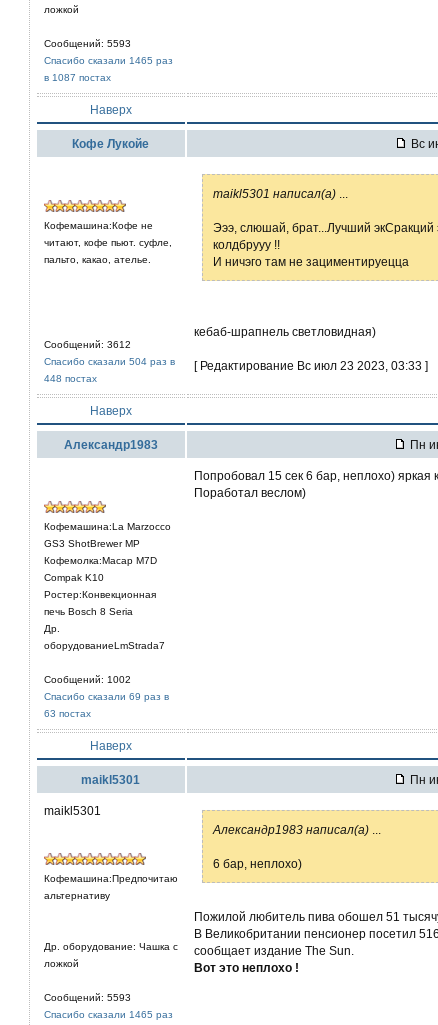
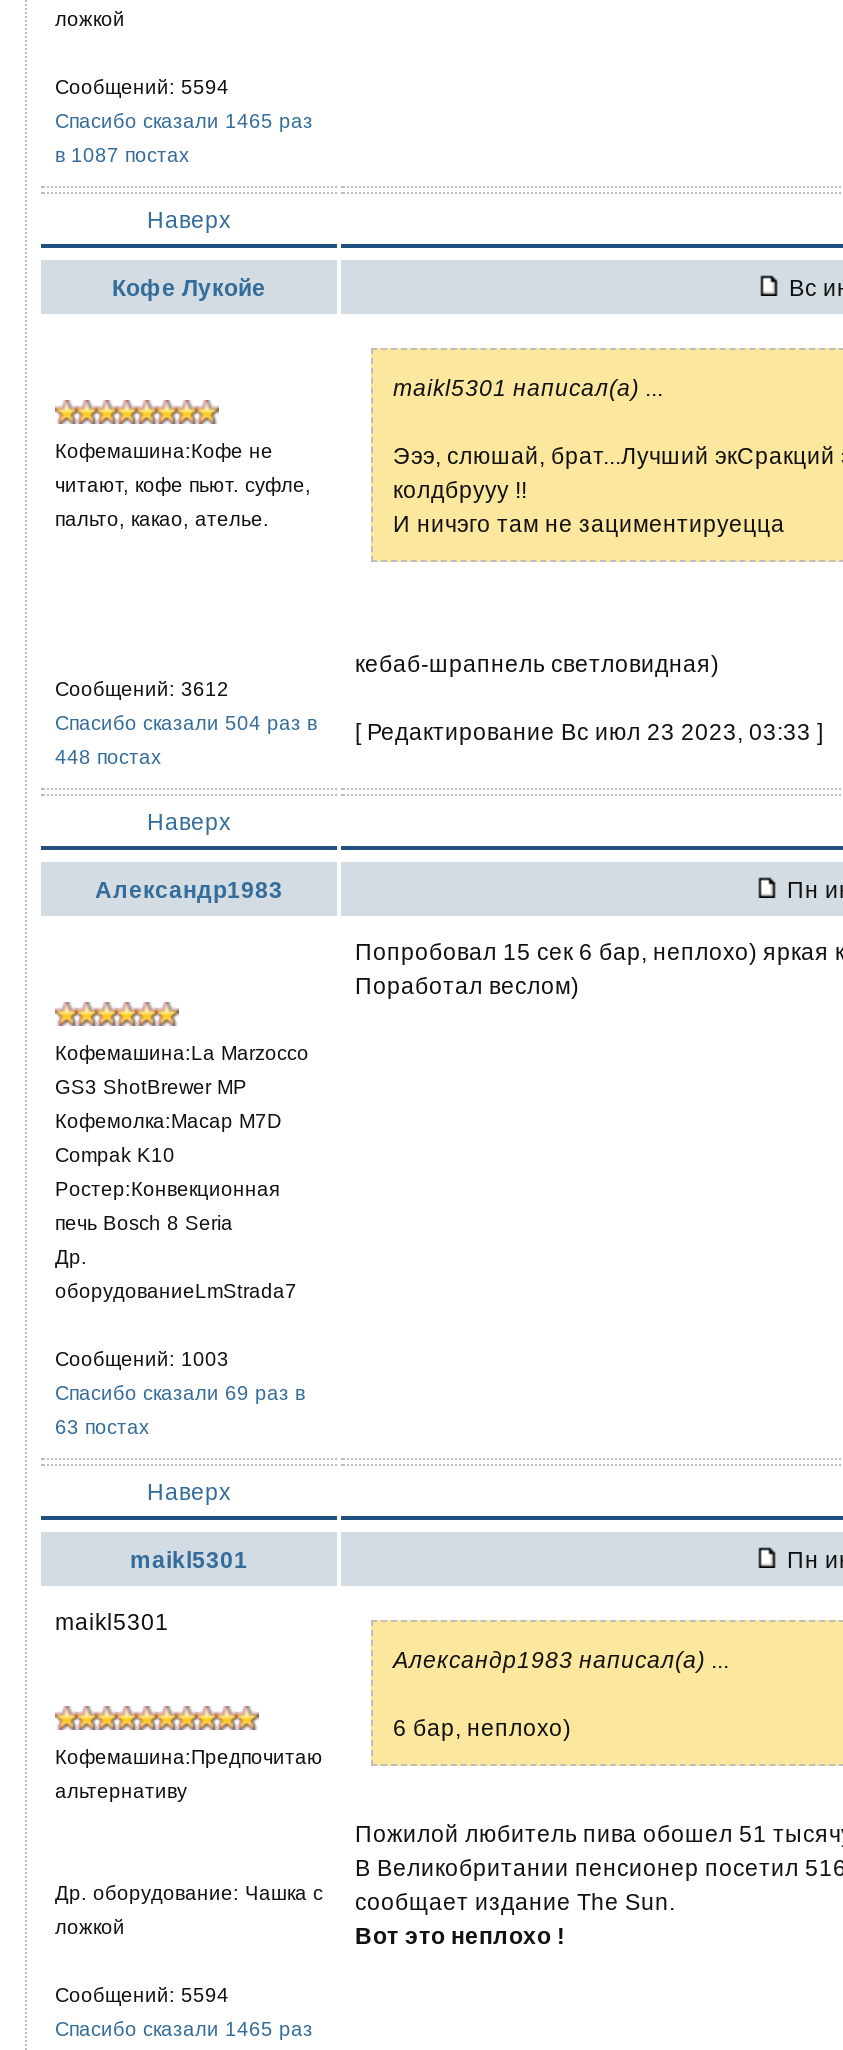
- Сообщений: 5593
+ Сообщений: 5594

- Сообщений: 1002
+ Сообщений: 1003

- Сообщений: 5593
+ Сообщений: 5594
